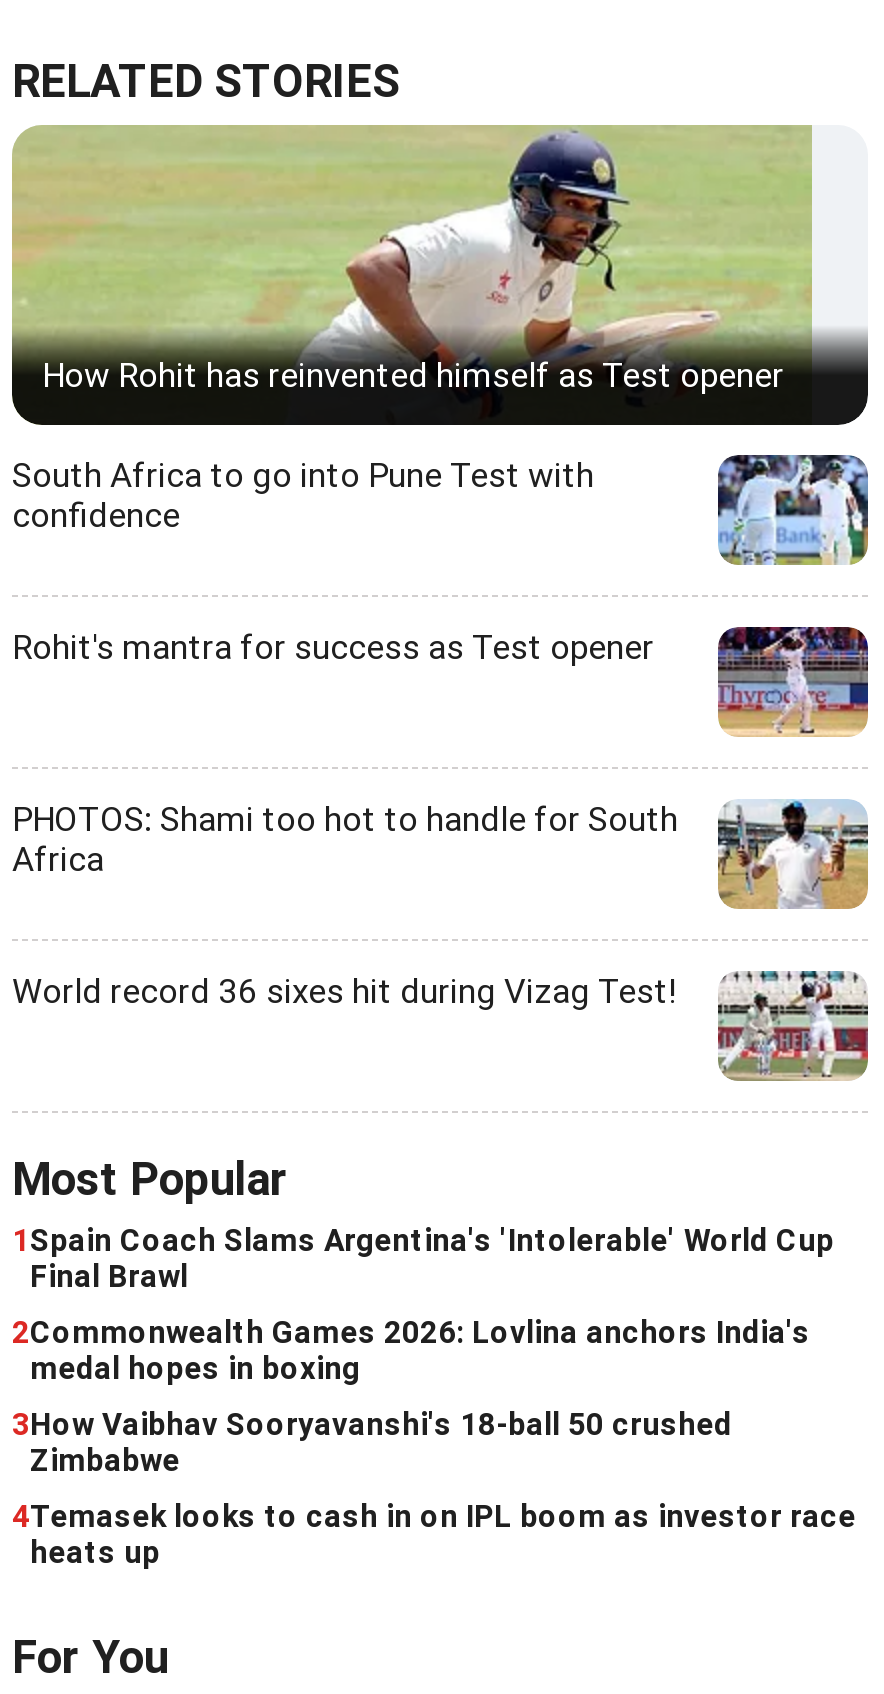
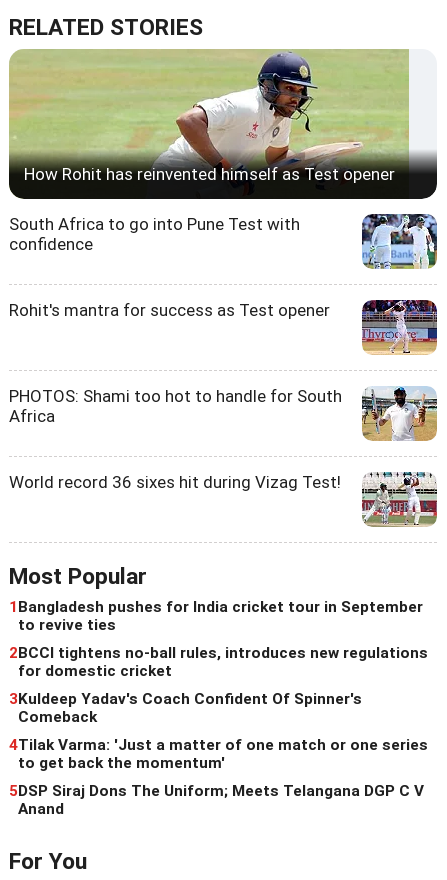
- 1 Spain Coach Slams Argentina's 'Intolerable' World Cup
- Final Brawl
- 2Commonwealth Games 2026: Lovlina anchors India's
- medal hopes in boxing
- 3How Vaibhav Sooryavanshi's 18-ball 50 crushed
- Zimbabwe
- 4Temasek looks to cash in on IPL boom as investor race
- heats up
+ 1 Bangladesh pushes for India cricket tour in September
+ to revive ties
+ 2BCCI tightens no-ball rules, introduces new regulations
+ for domestic cricket
+ 3Kuldeep Yadav's Coach Confident Of Spinner's
+ Comeback
+ 4Tilak Varma: 'Just a matter of one match or one series
+ to get back the momentum'
+ 5DSP Siraj Dons The Uniform; Meets Telangana DGP C V
+ Anand
